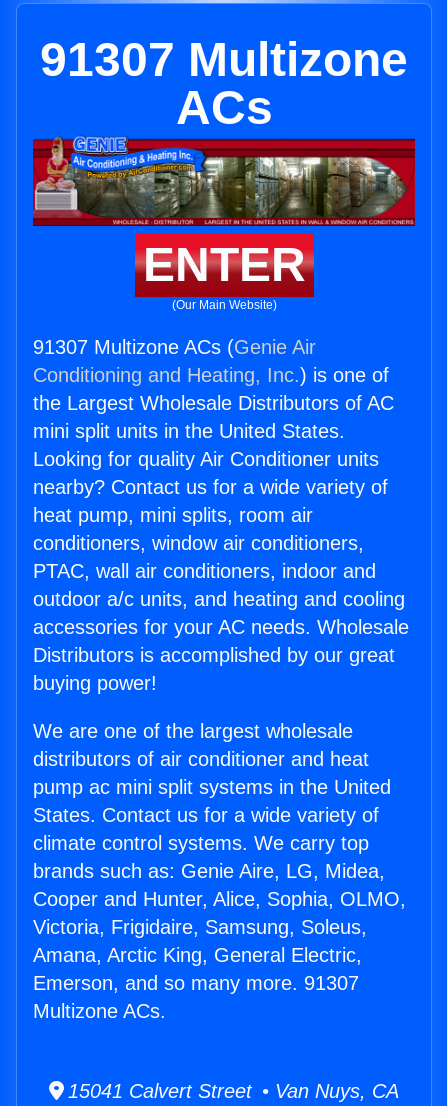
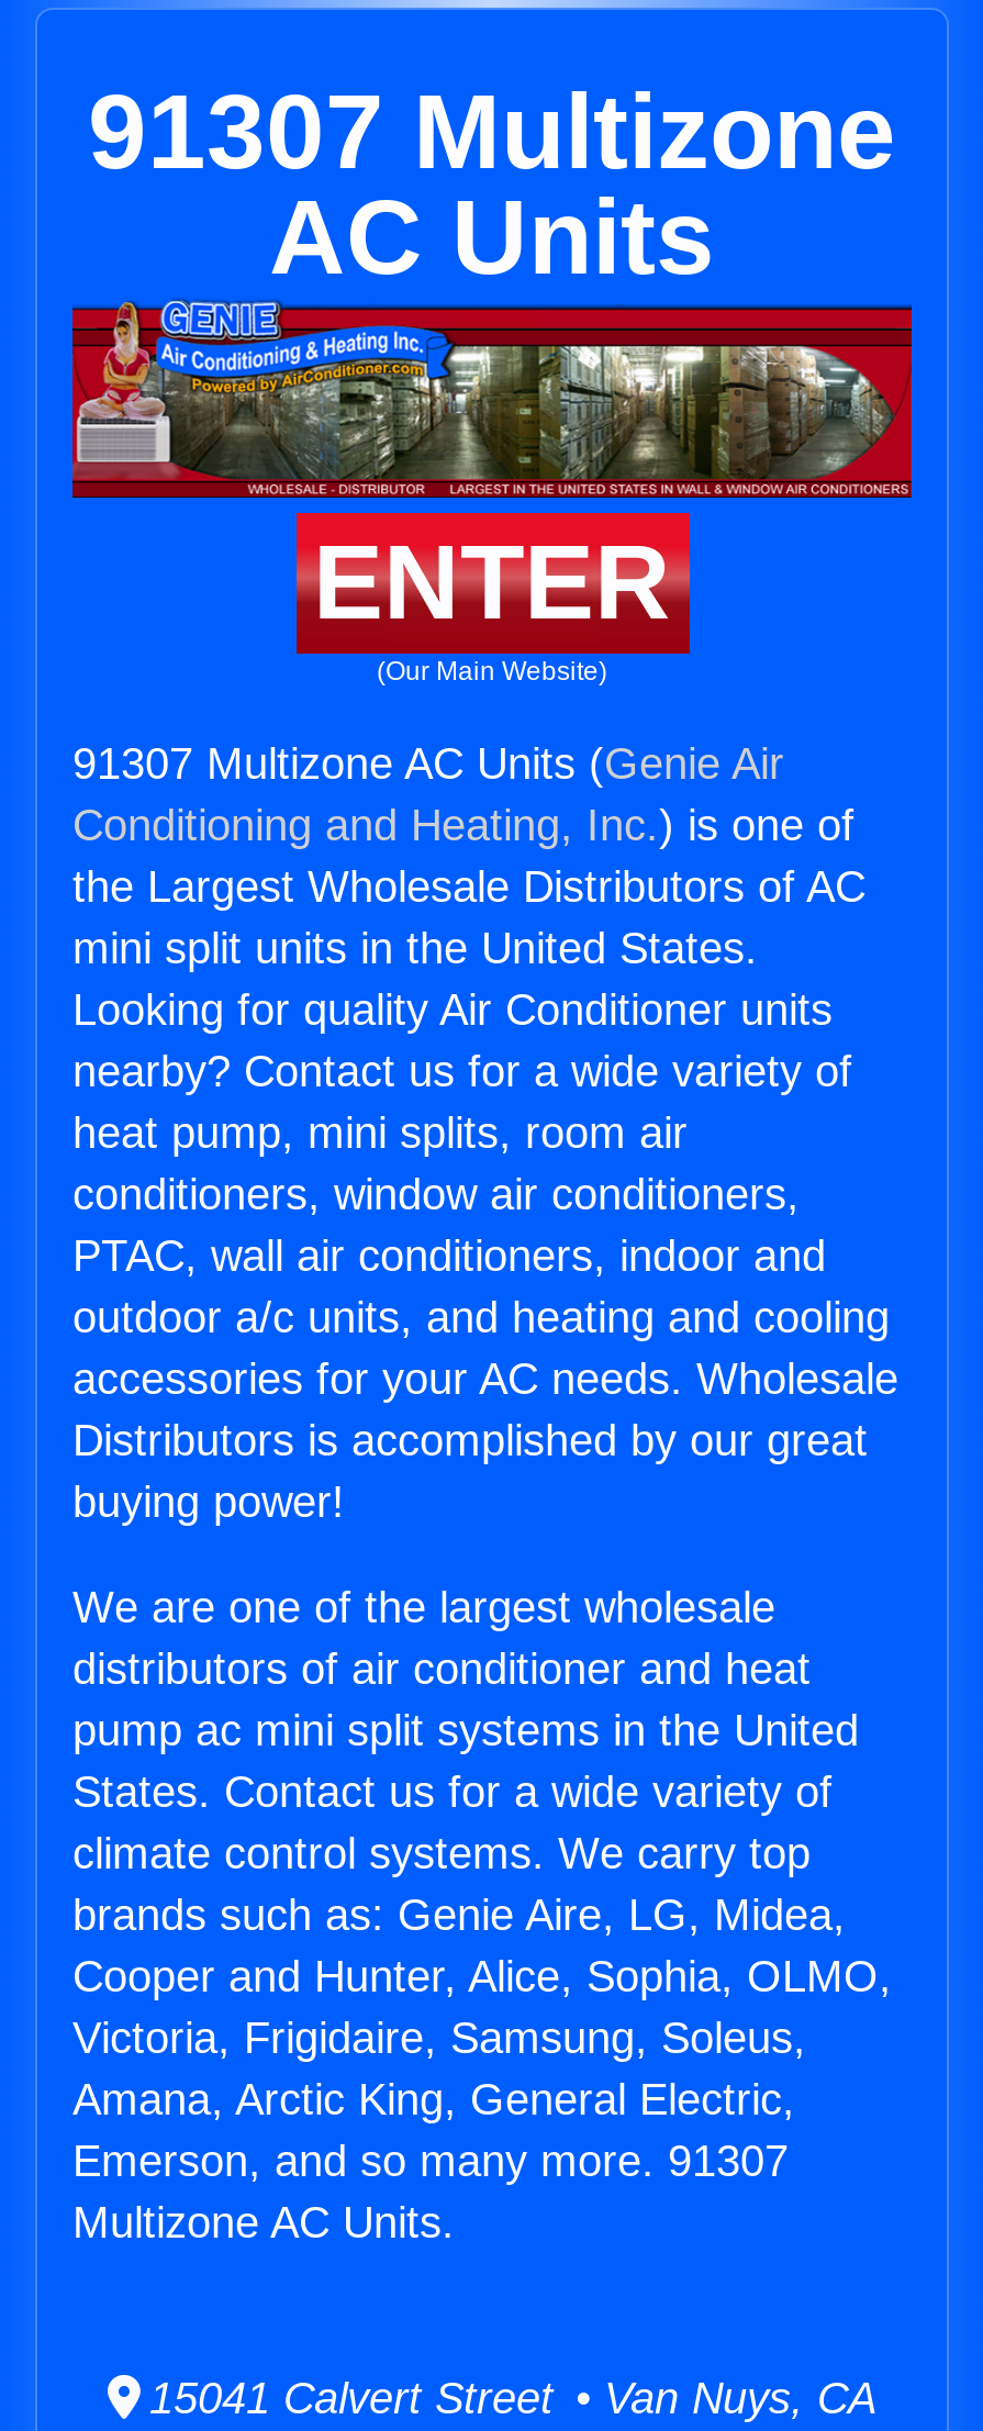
- ACs
+ AC Units

- 91307 Multizone ACs (Genie Air
+ 91307 Multizone AC Units (Genie Air

- Multizone ACs.
+ Multizone AC Units.
